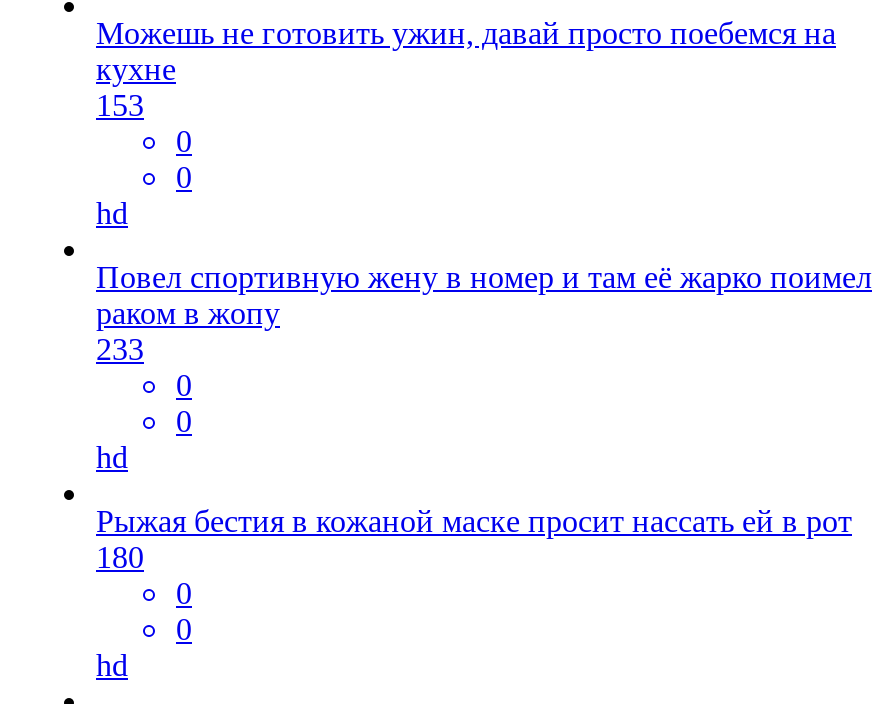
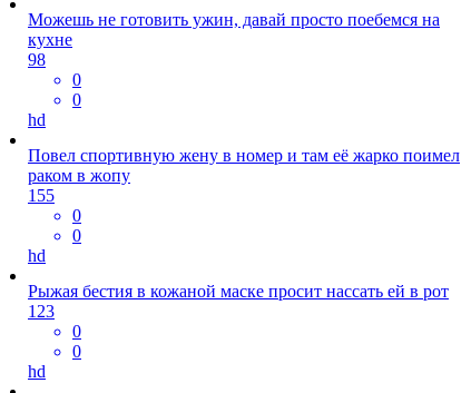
- 153
+ 98

- 233
+ 155

- 180
+ 123
